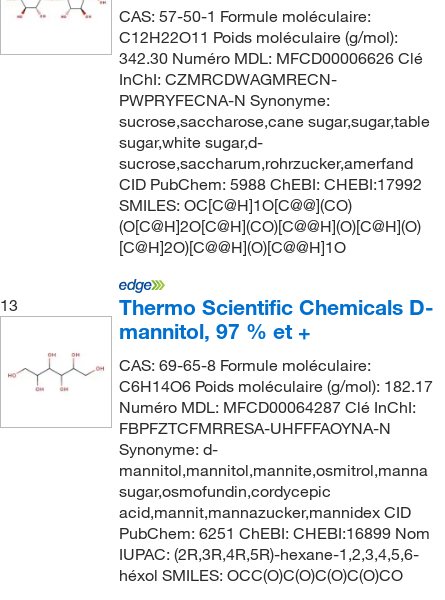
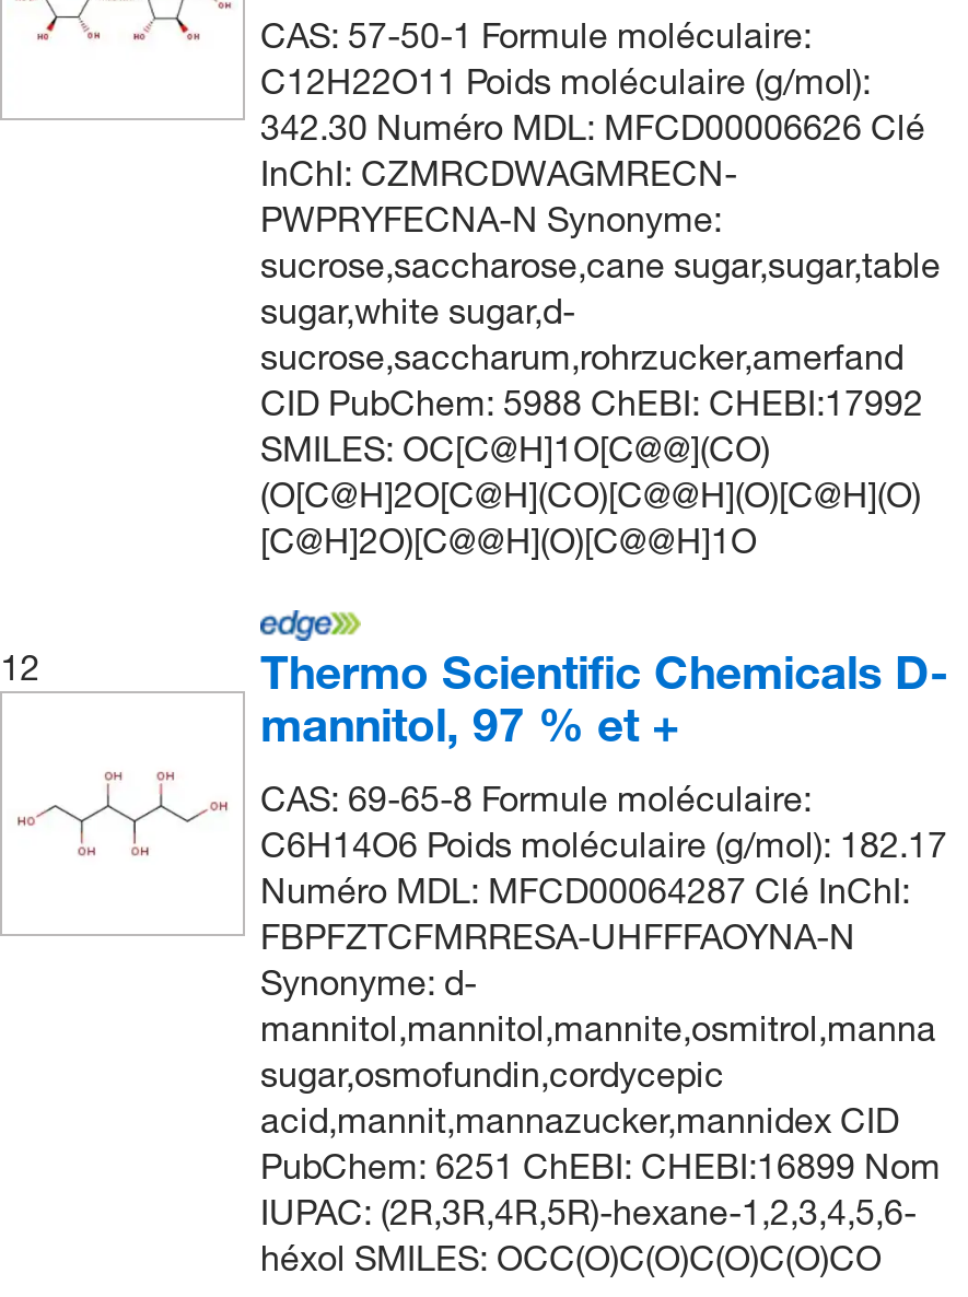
- 13
+ 12
